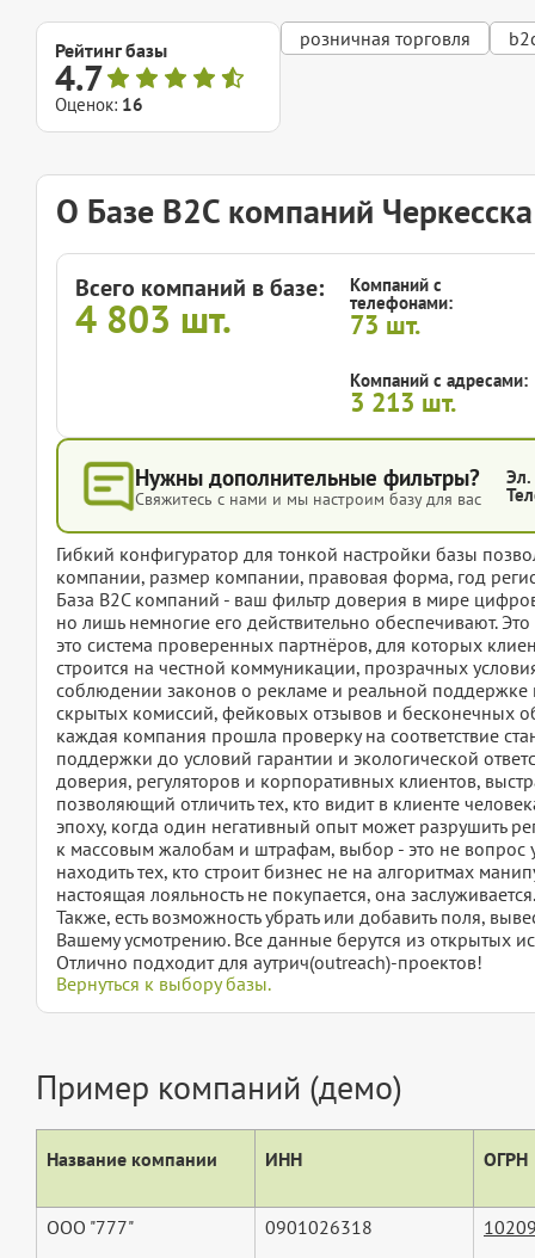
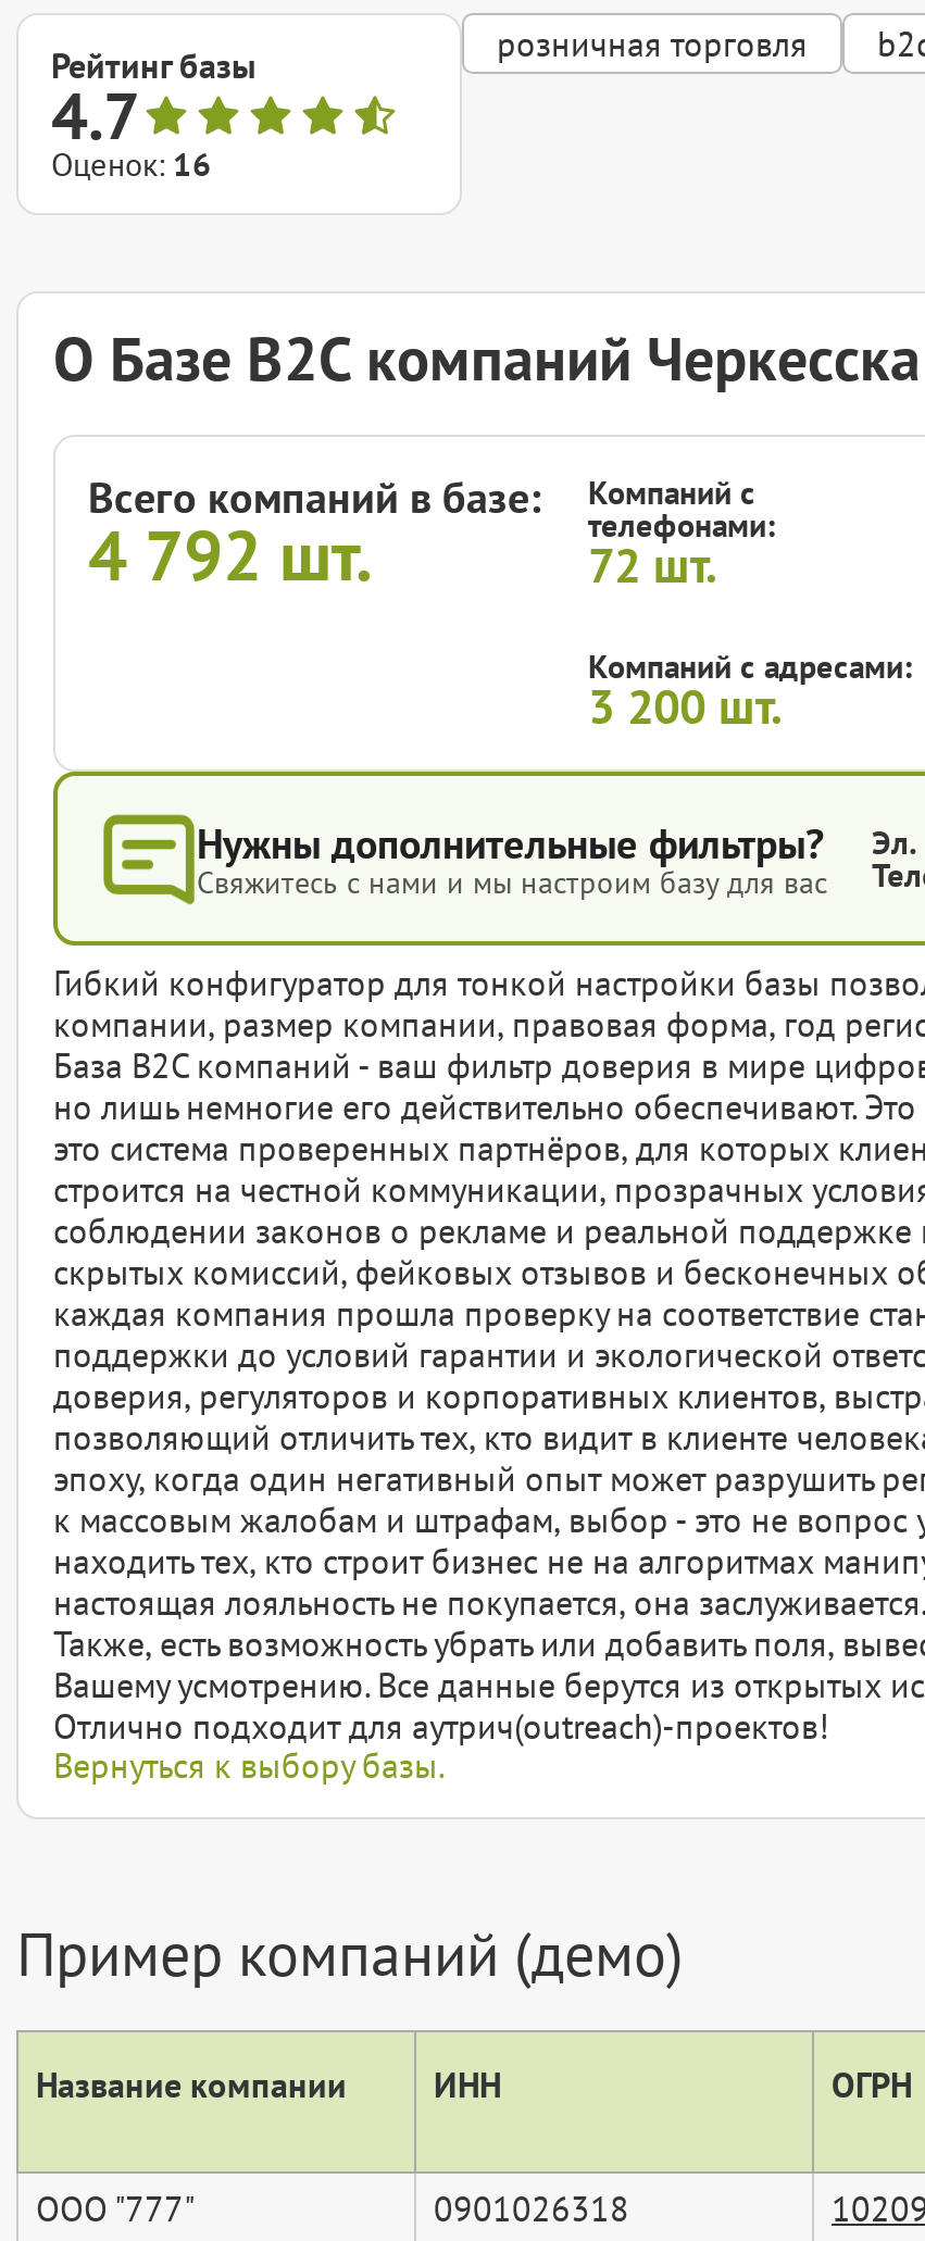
- 4 803шт.
+ 4 792шт.

- 73шт.
+ 72шт.

- 3 213шт.
+ 3 200шт.
